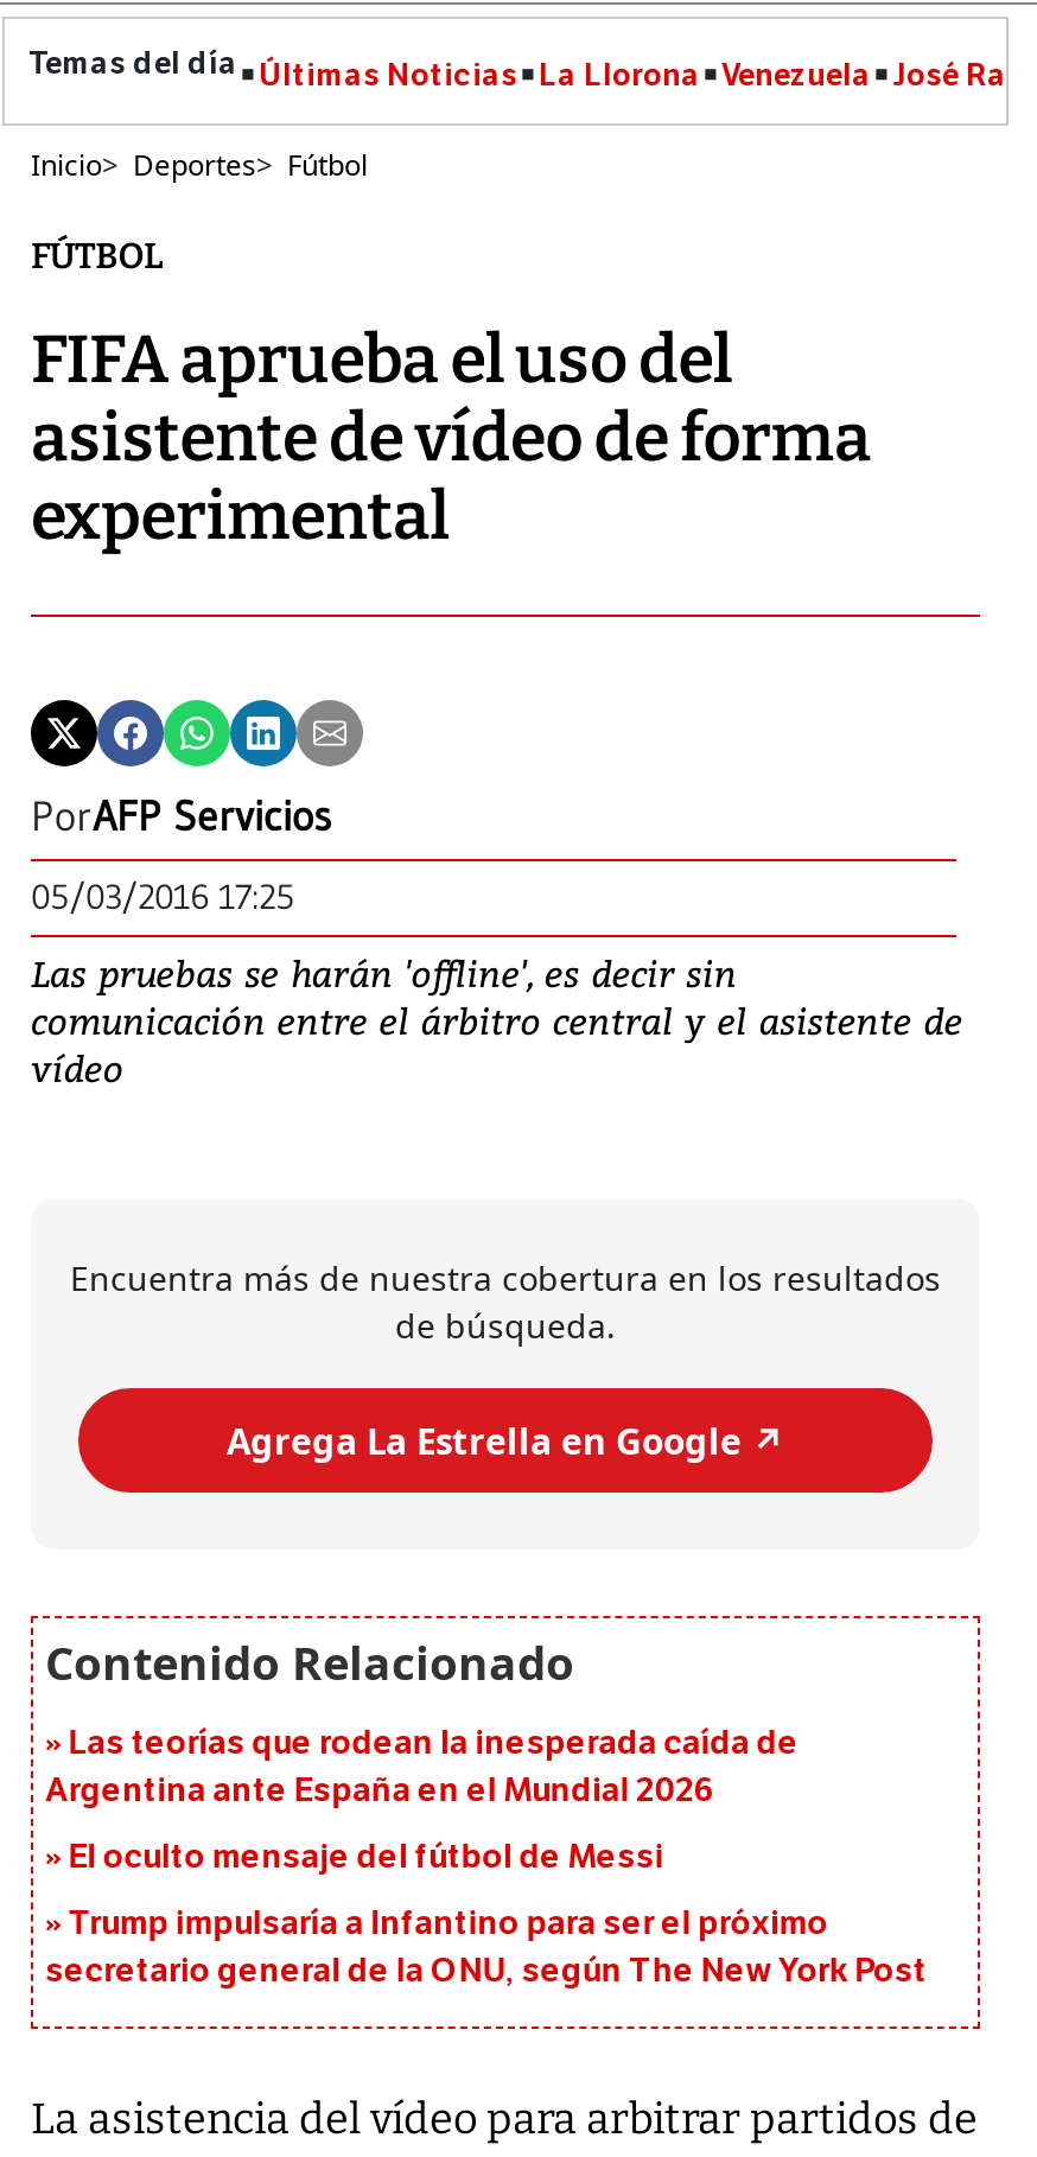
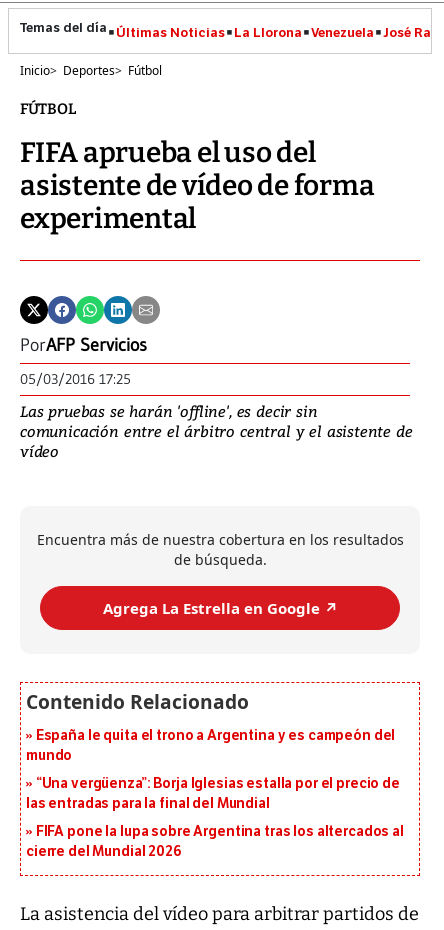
- Las teorías que rodean la inesperada caída de
- Argentina ante España en el Mundial 2026
+ España le quita el trono a Argentina y es campeón del
+ mundo

- El oculto mensaje del fútbol de Messi
+ “Una vergüenza”: Borja Iglesias estalla por el precio de
+ las entradas para la final del Mundial

- Trump impulsaría a Infantino para ser el próximo
- secretario general de la ONU, según The New York Post
+ FIFA pone la lupa sobre Argentina tras los altercados al
+ cierre del Mundial 2026
